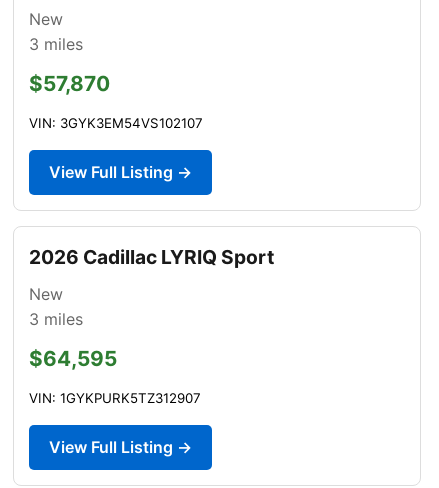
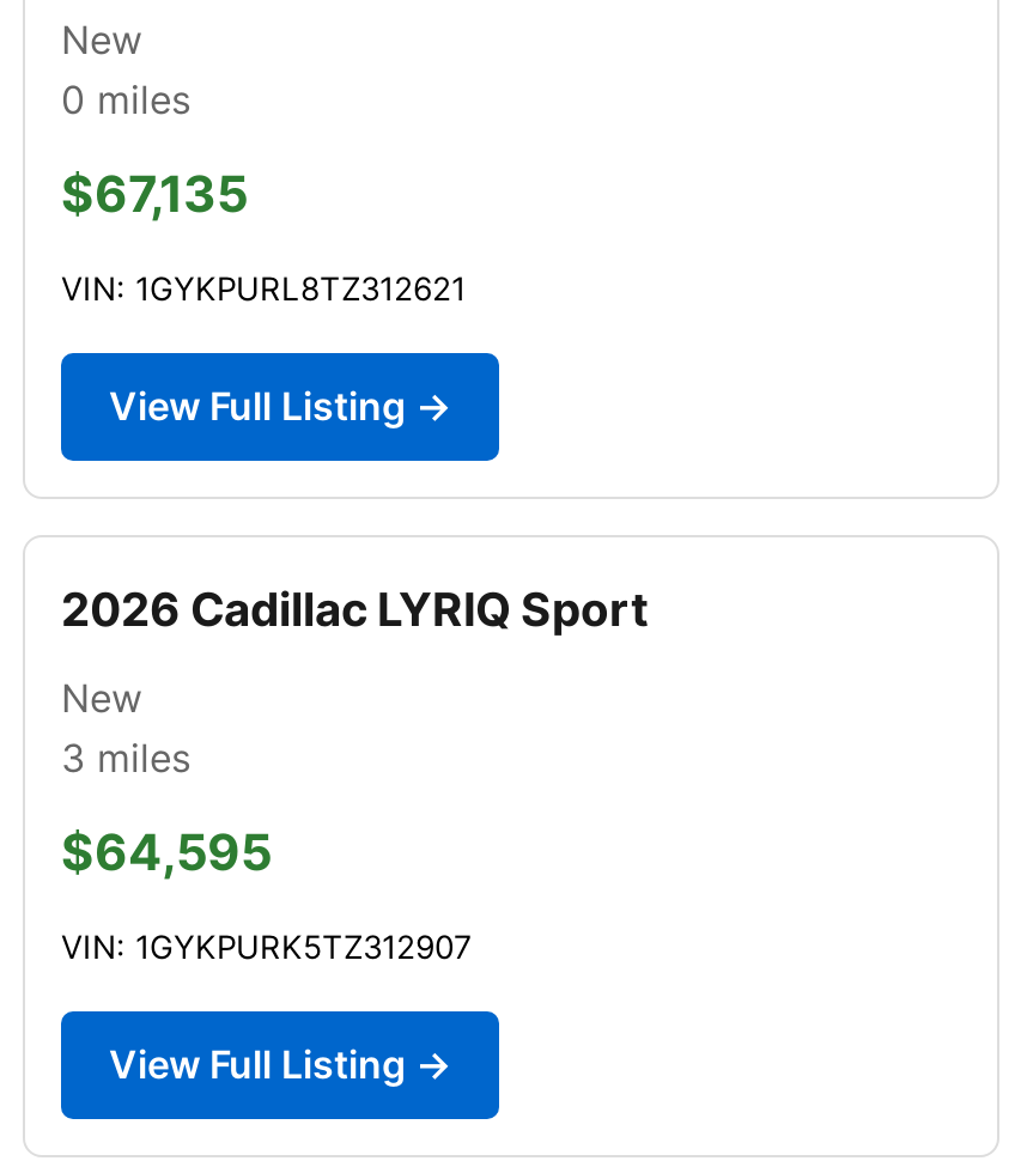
- 3 miles
+ 0 miles

- $57,870
+ $67,135

- VIN: 3GYK3EM54VS102107
+ VIN: 1GYKPURL8TZ312621
